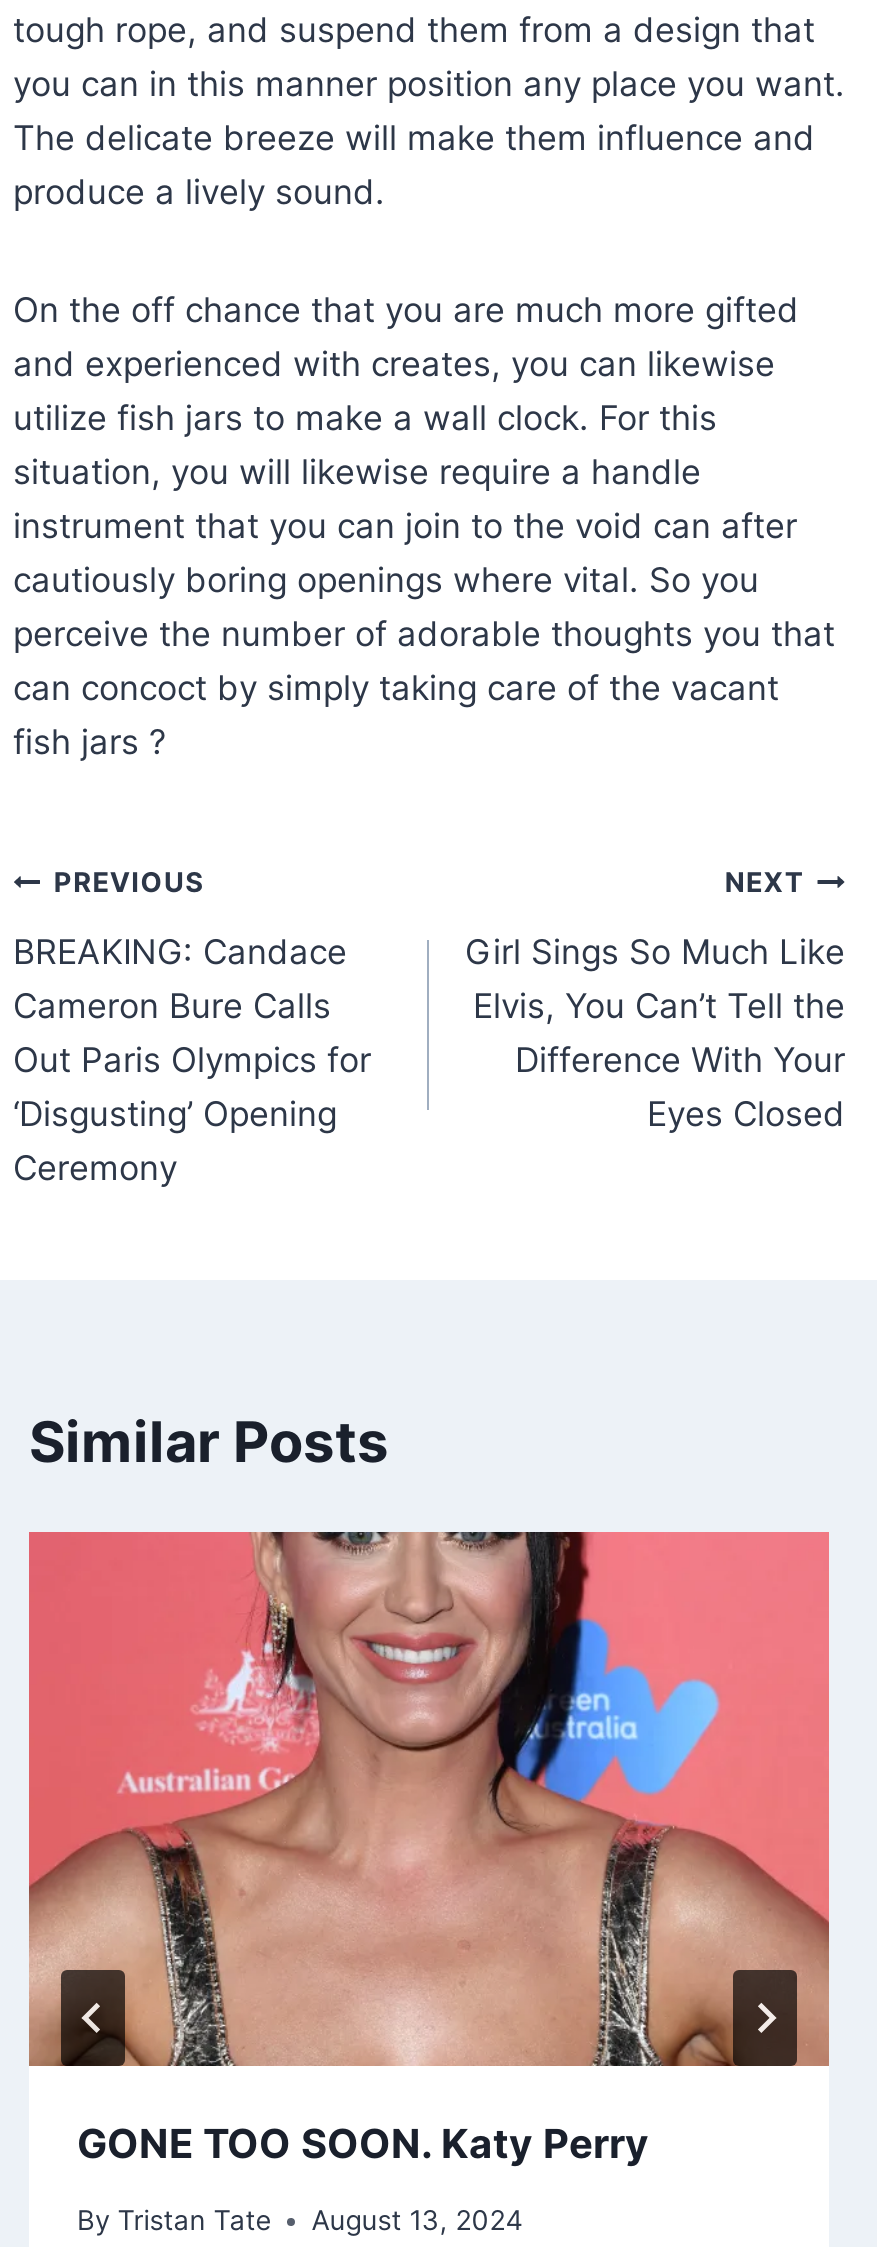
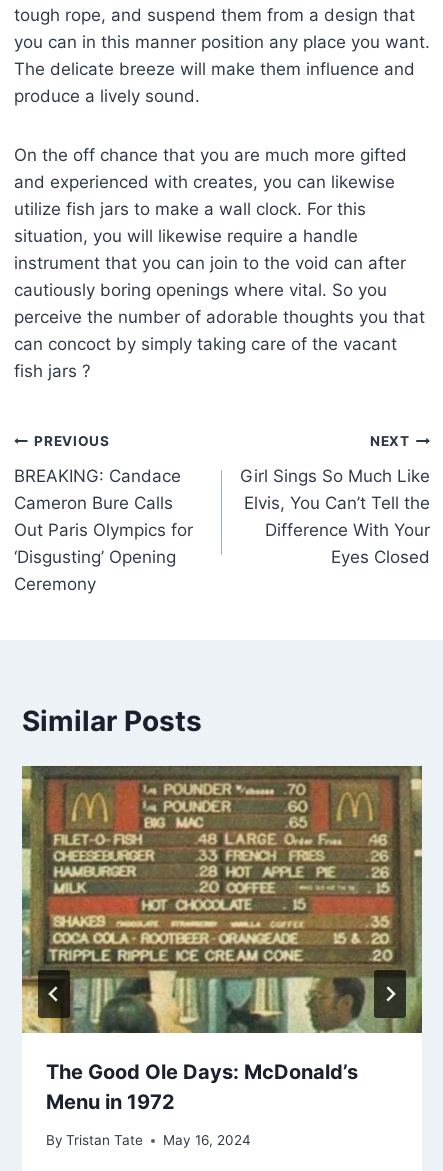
- [image]
- GONE TOO SOON. Katy Perry
+ [image]
+ The Good Ole Days: McDonald’s
+ Menu in 1972

- By Tristan Tate August 13, 2024
+ By Tristan Tate May 16, 2024
